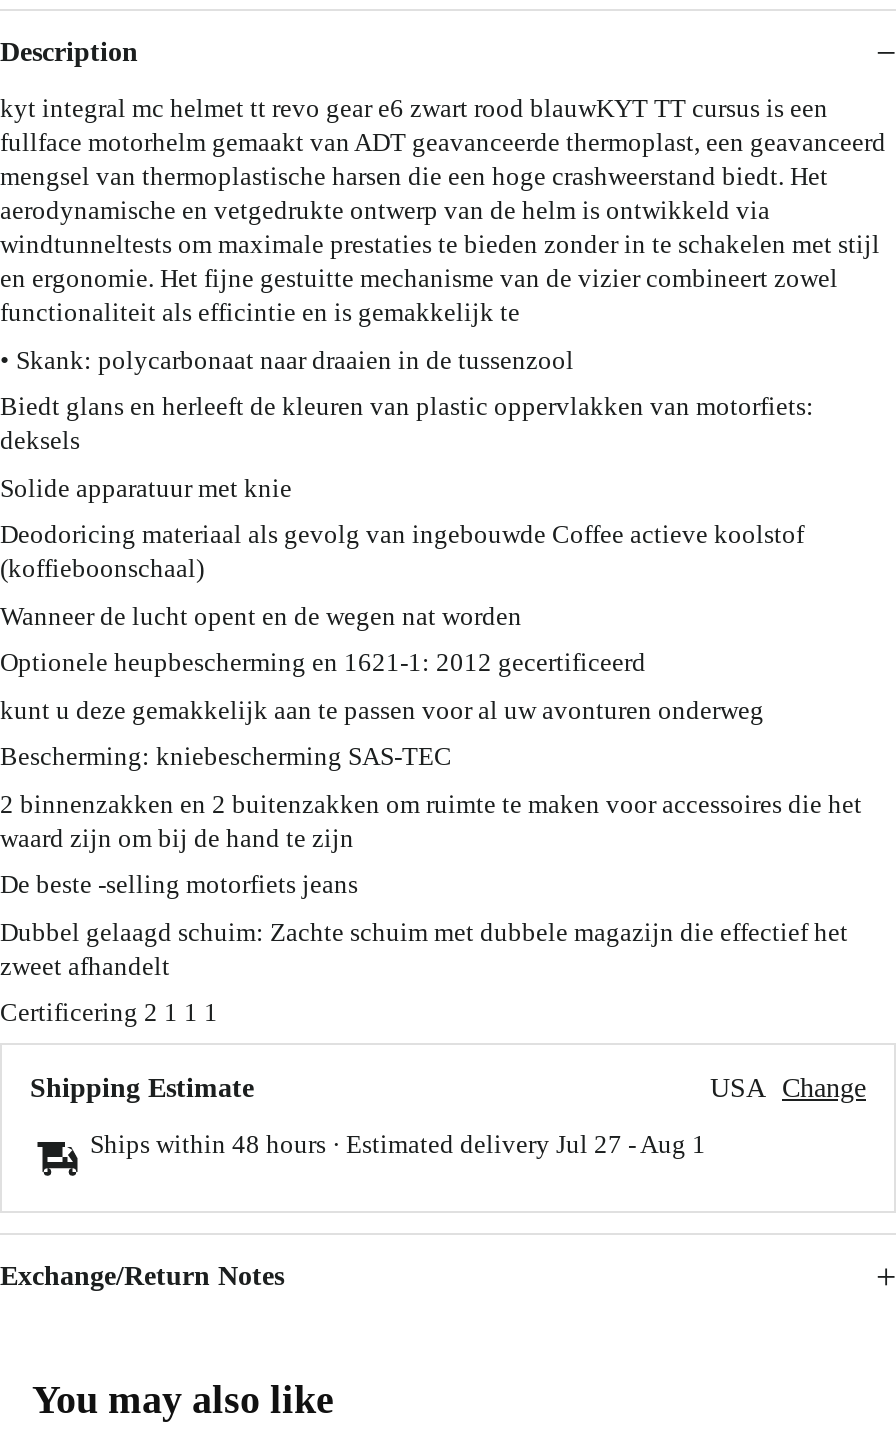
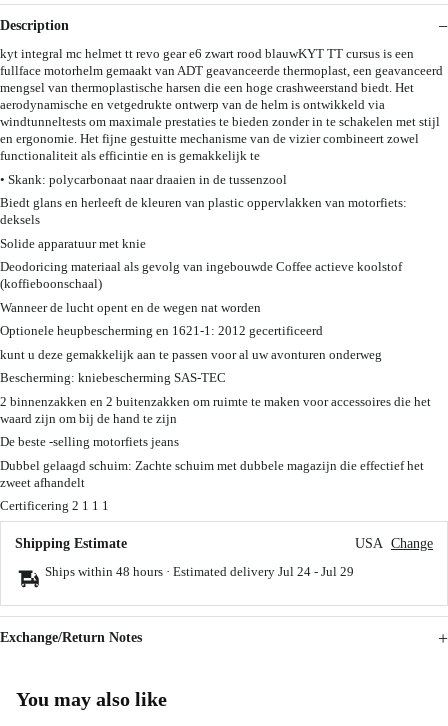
- Ships within 48 hours · Estimated delivery Jul 27 - Aug 1
+ Ships within 48 hours · Estimated delivery Jul 24 - Jul 29
